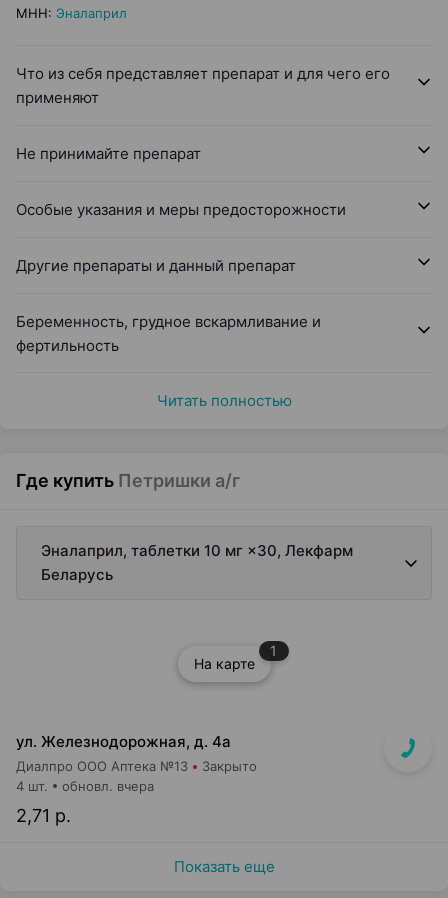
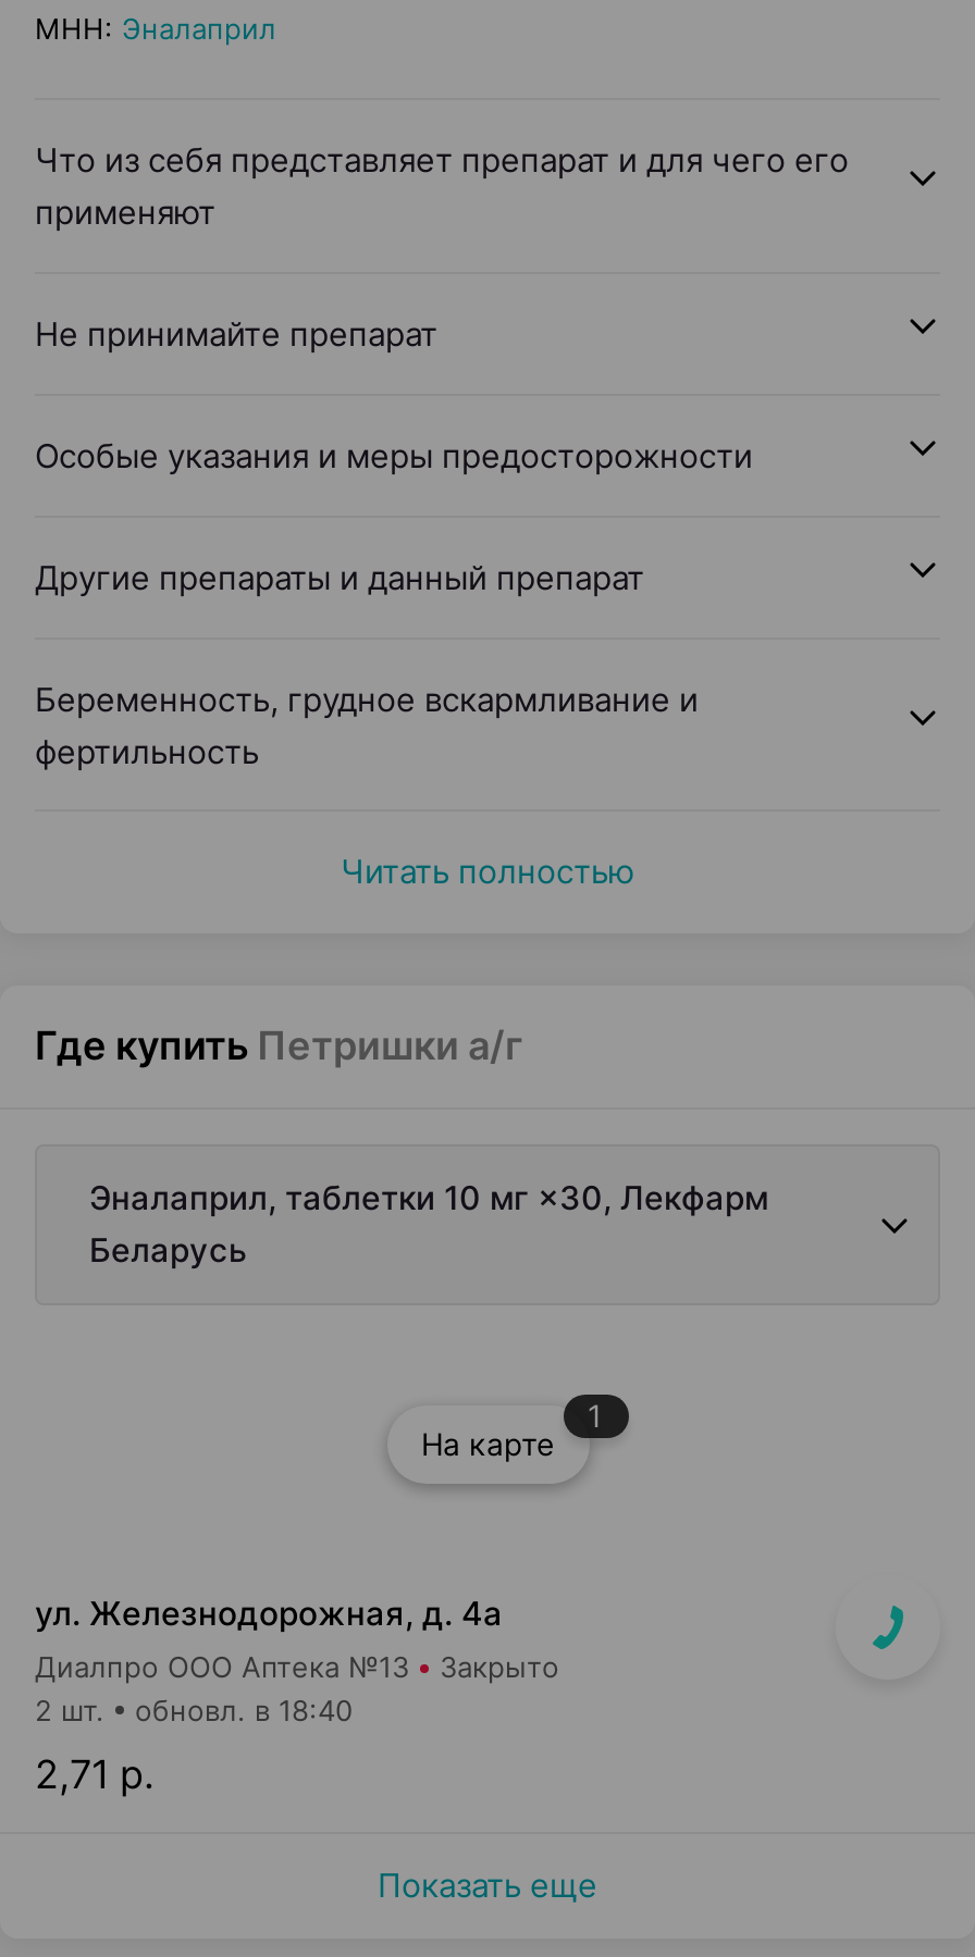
- 4 шт.
- обновл. вчера
+ 2 шт.
+ обновл. в 18:40
